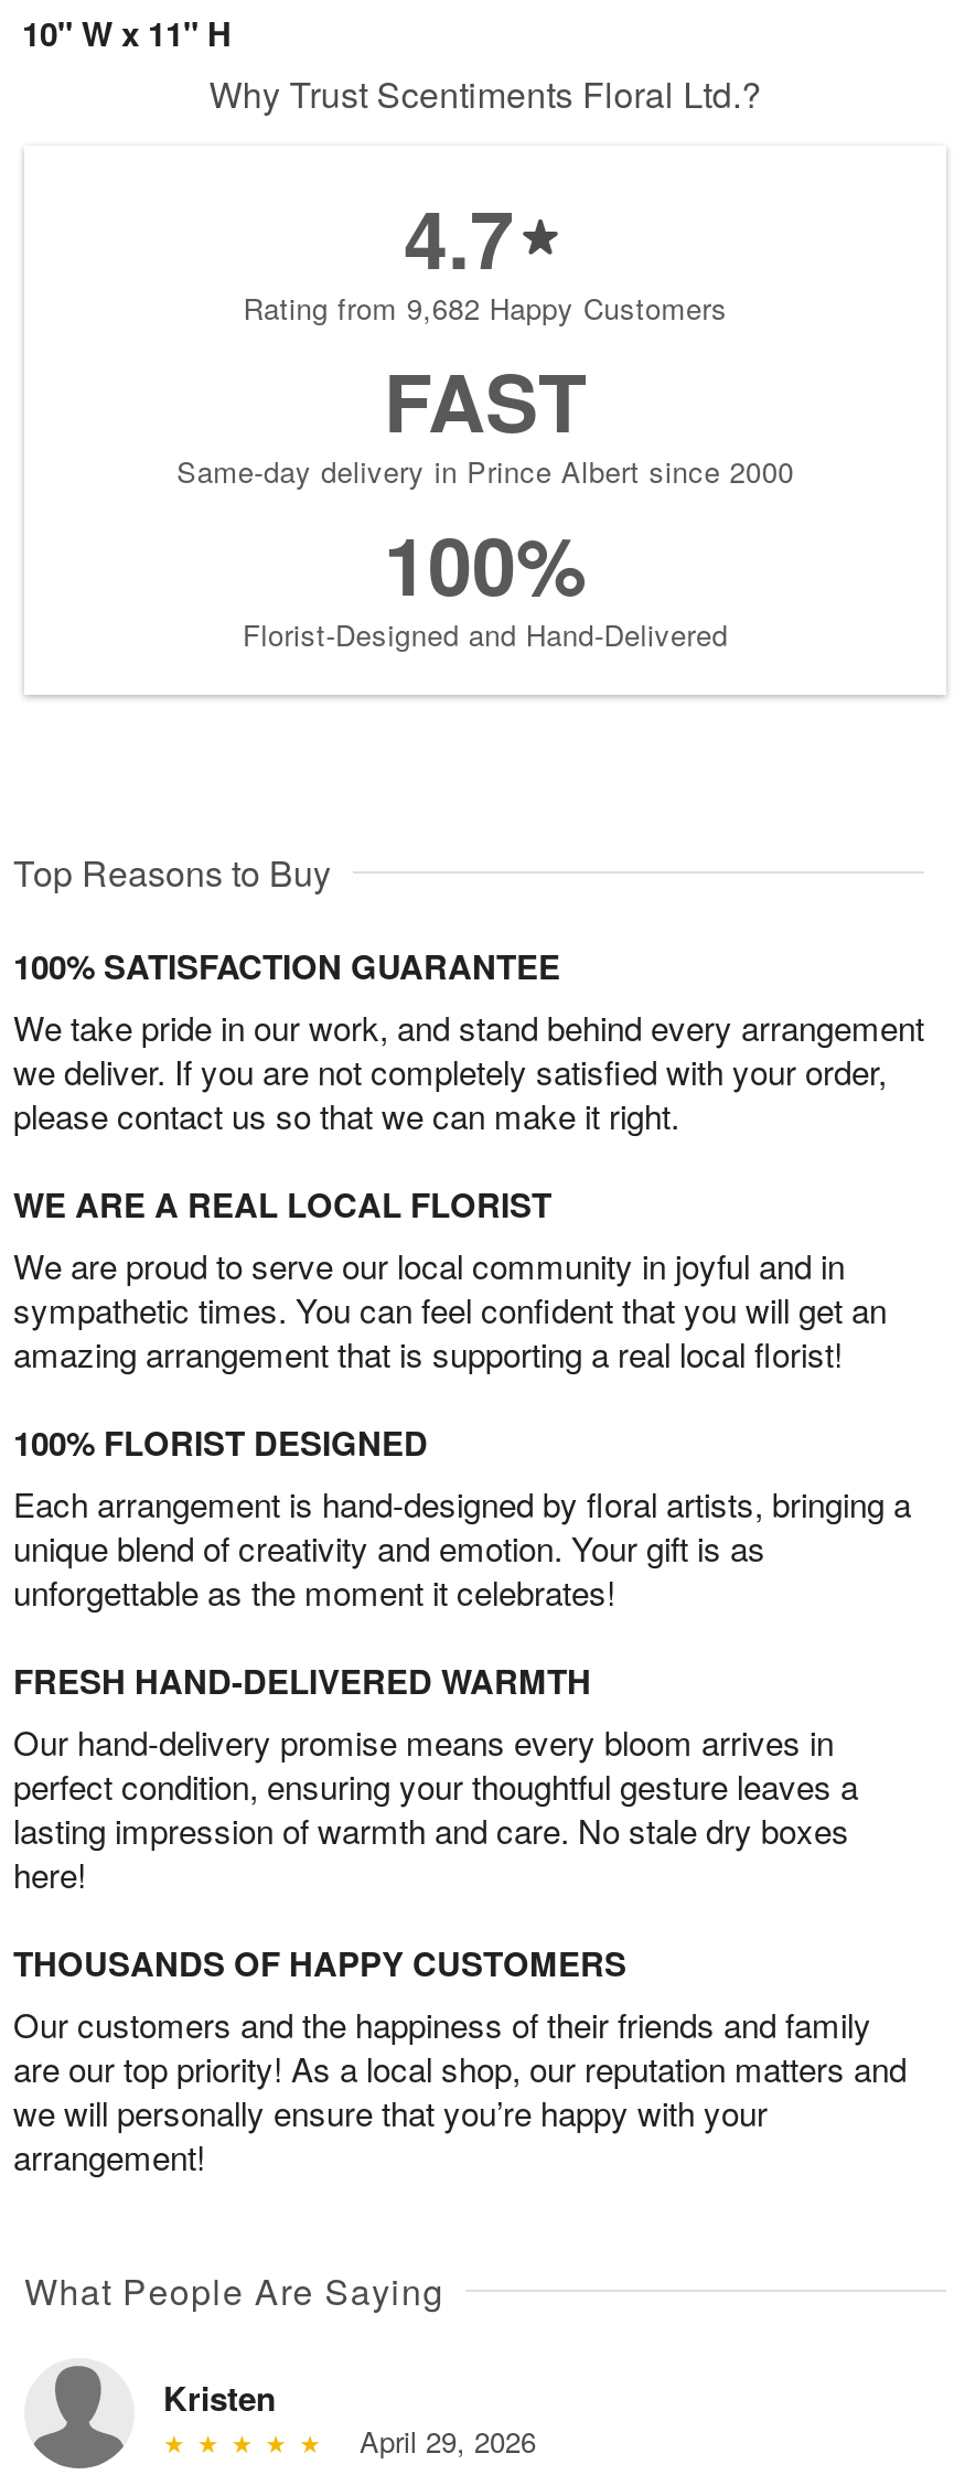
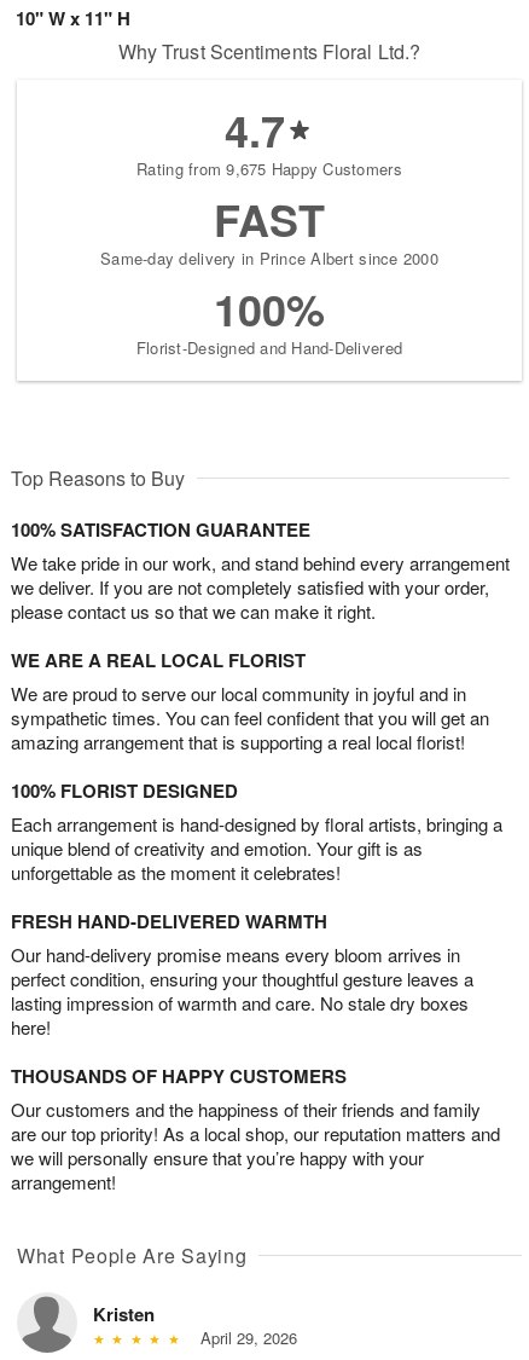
- Rating from 9,682 Happy Customers
+ Rating from 9,675 Happy Customers
